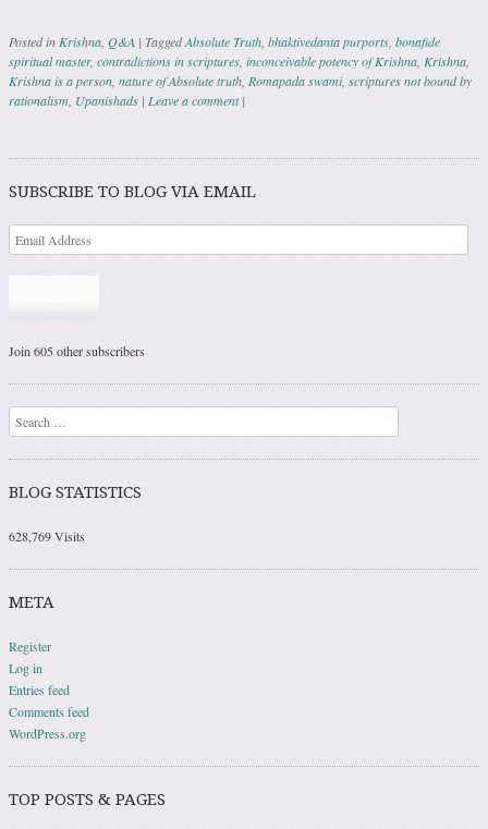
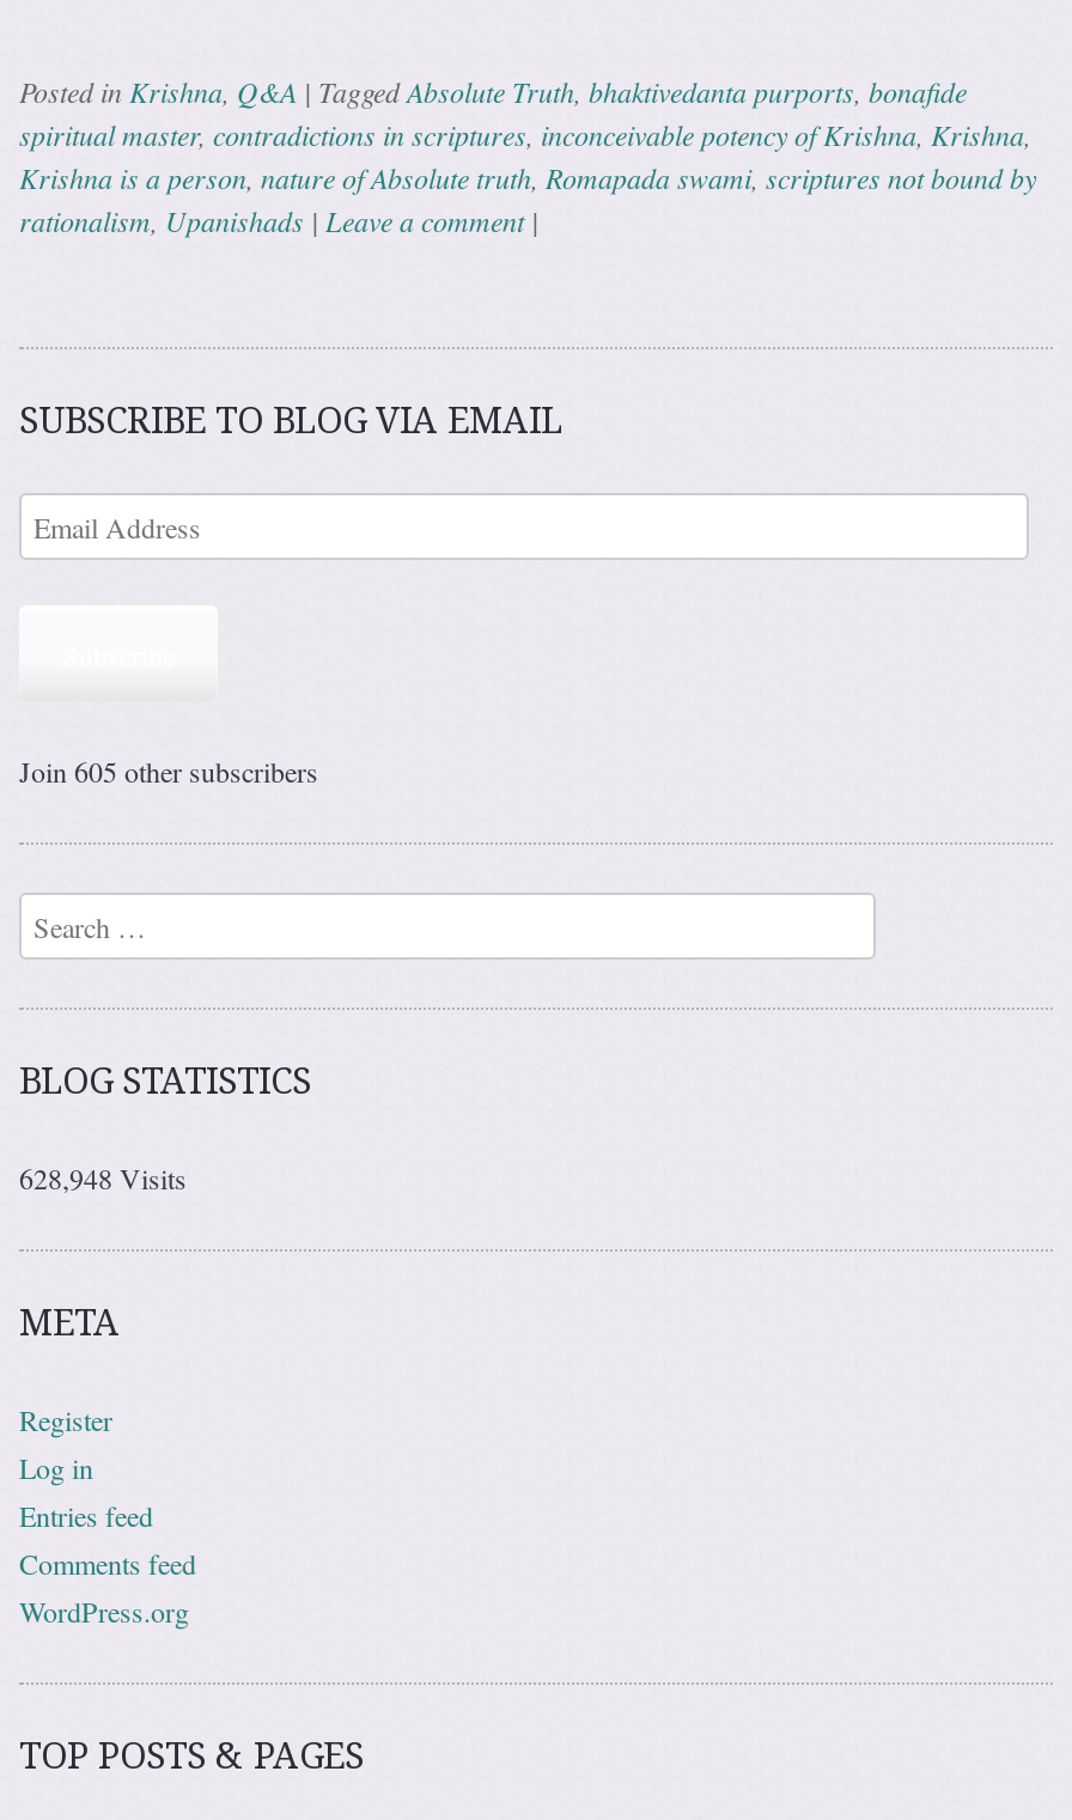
- 628,769 Visits
+ 628,948 Visits
